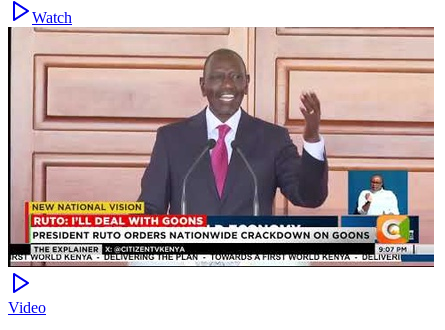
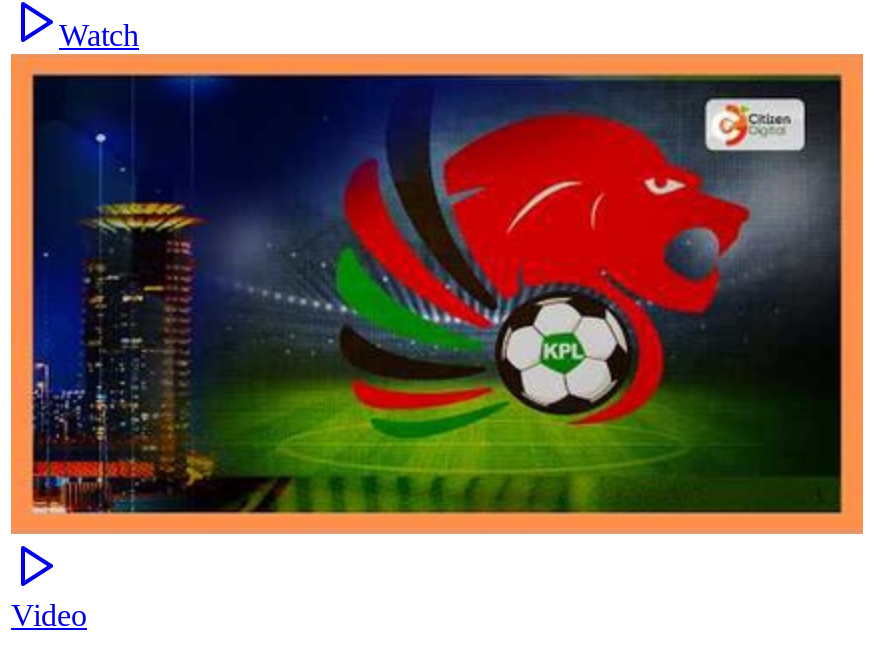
- [image]
+ [image]
